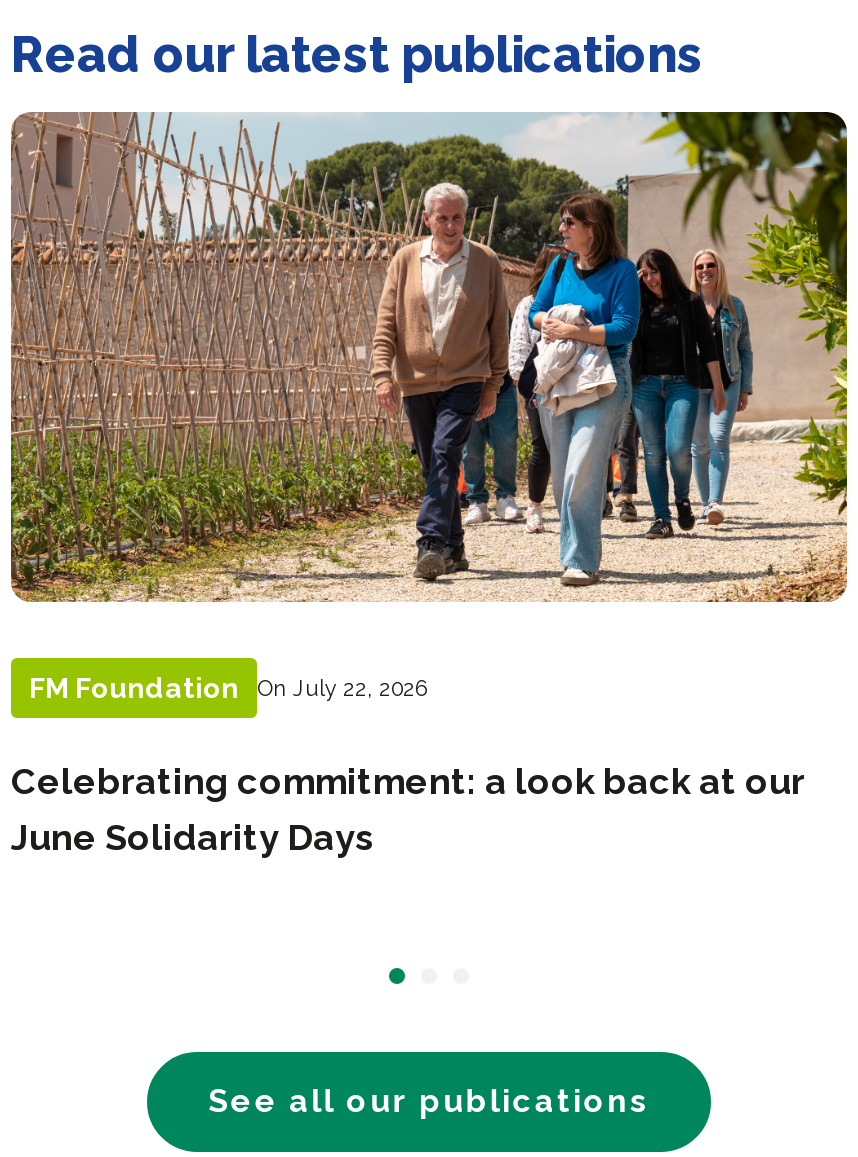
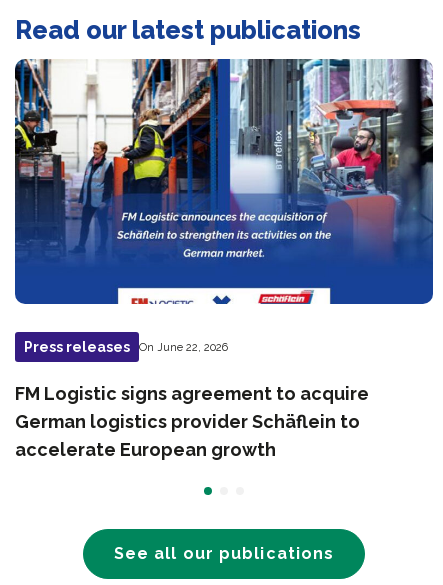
- [image]
- FM Foundation
- On July 22, 2026
+ [image]
+ Press releases
+ On June 22, 2026

- Celebrating commitment: a look back at our
- June Solidarity Days
+ FM Logistic signs agreement to acquire
+ German logistics provider Schäflein to
+ accelerate European growth
